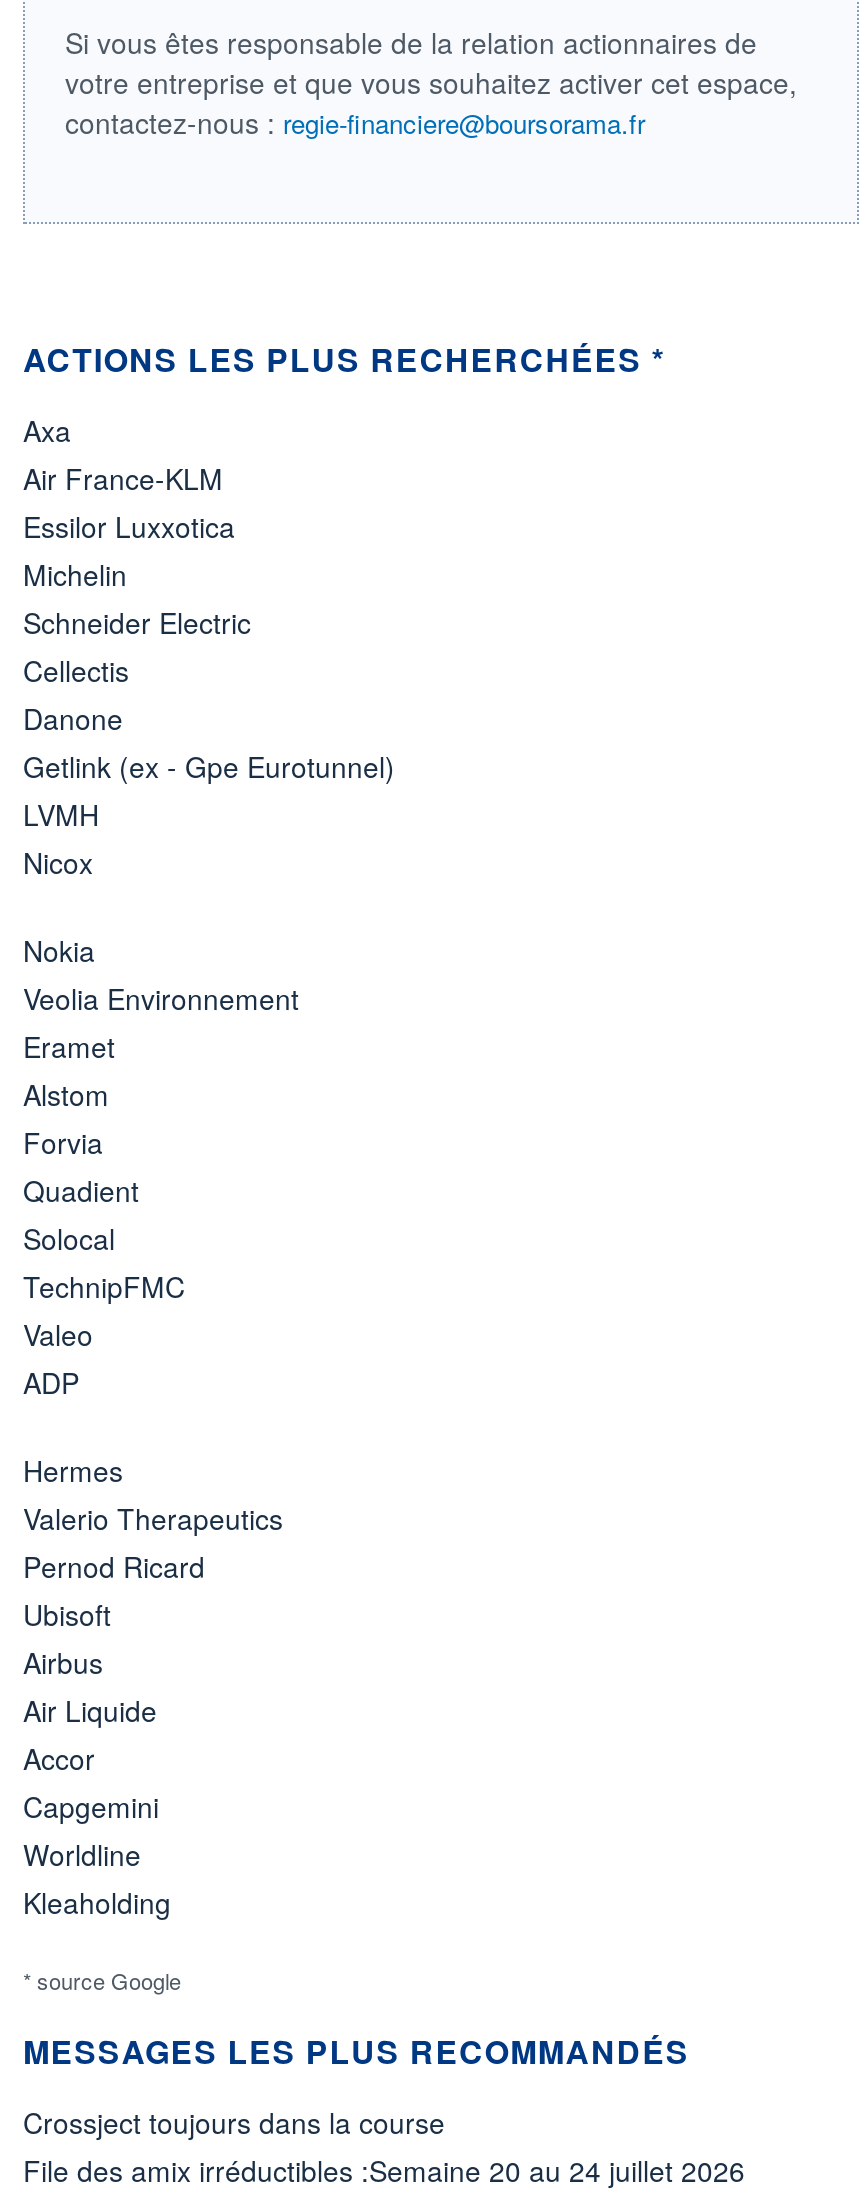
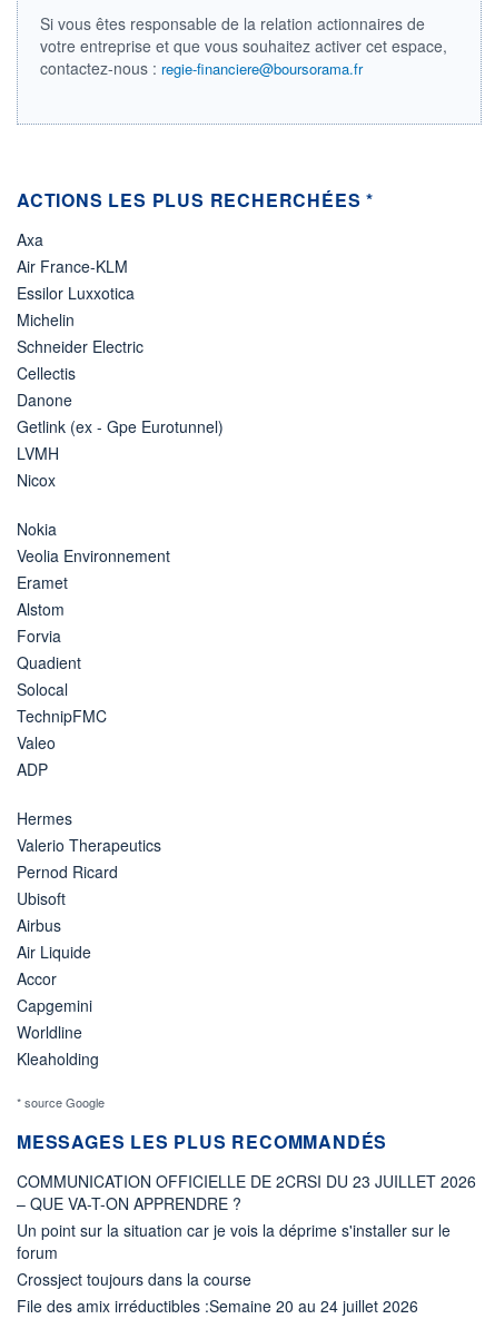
+ COMMUNICATION OFFICIELLE DE 2CRSI DU 23 JUILLET 2026
+ – QUE VA-T-ON APPRENDRE ?
+ Un point sur la situation car je vois la déprime s'installer sur le
+ forum
